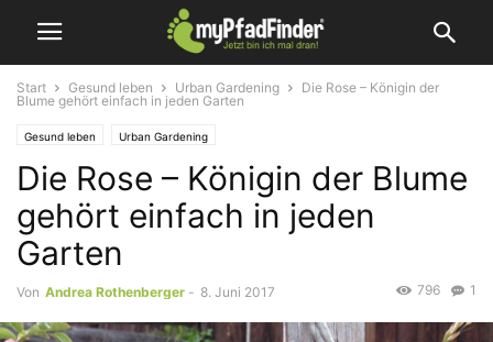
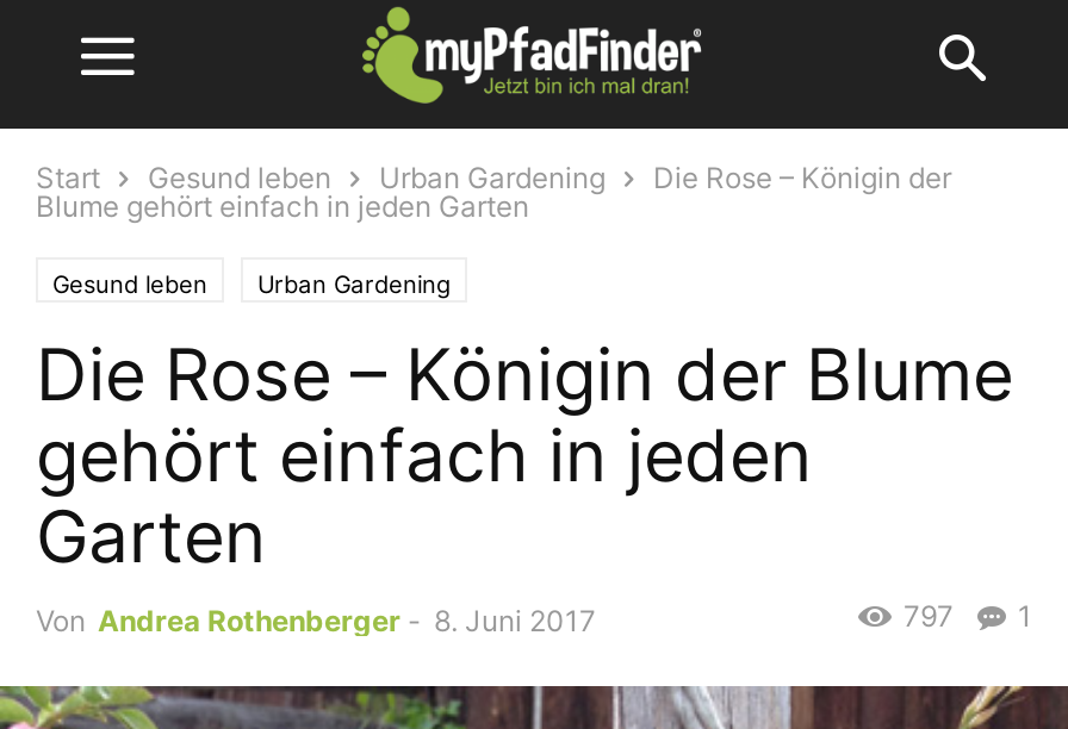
- 796 1
+ 797 1
